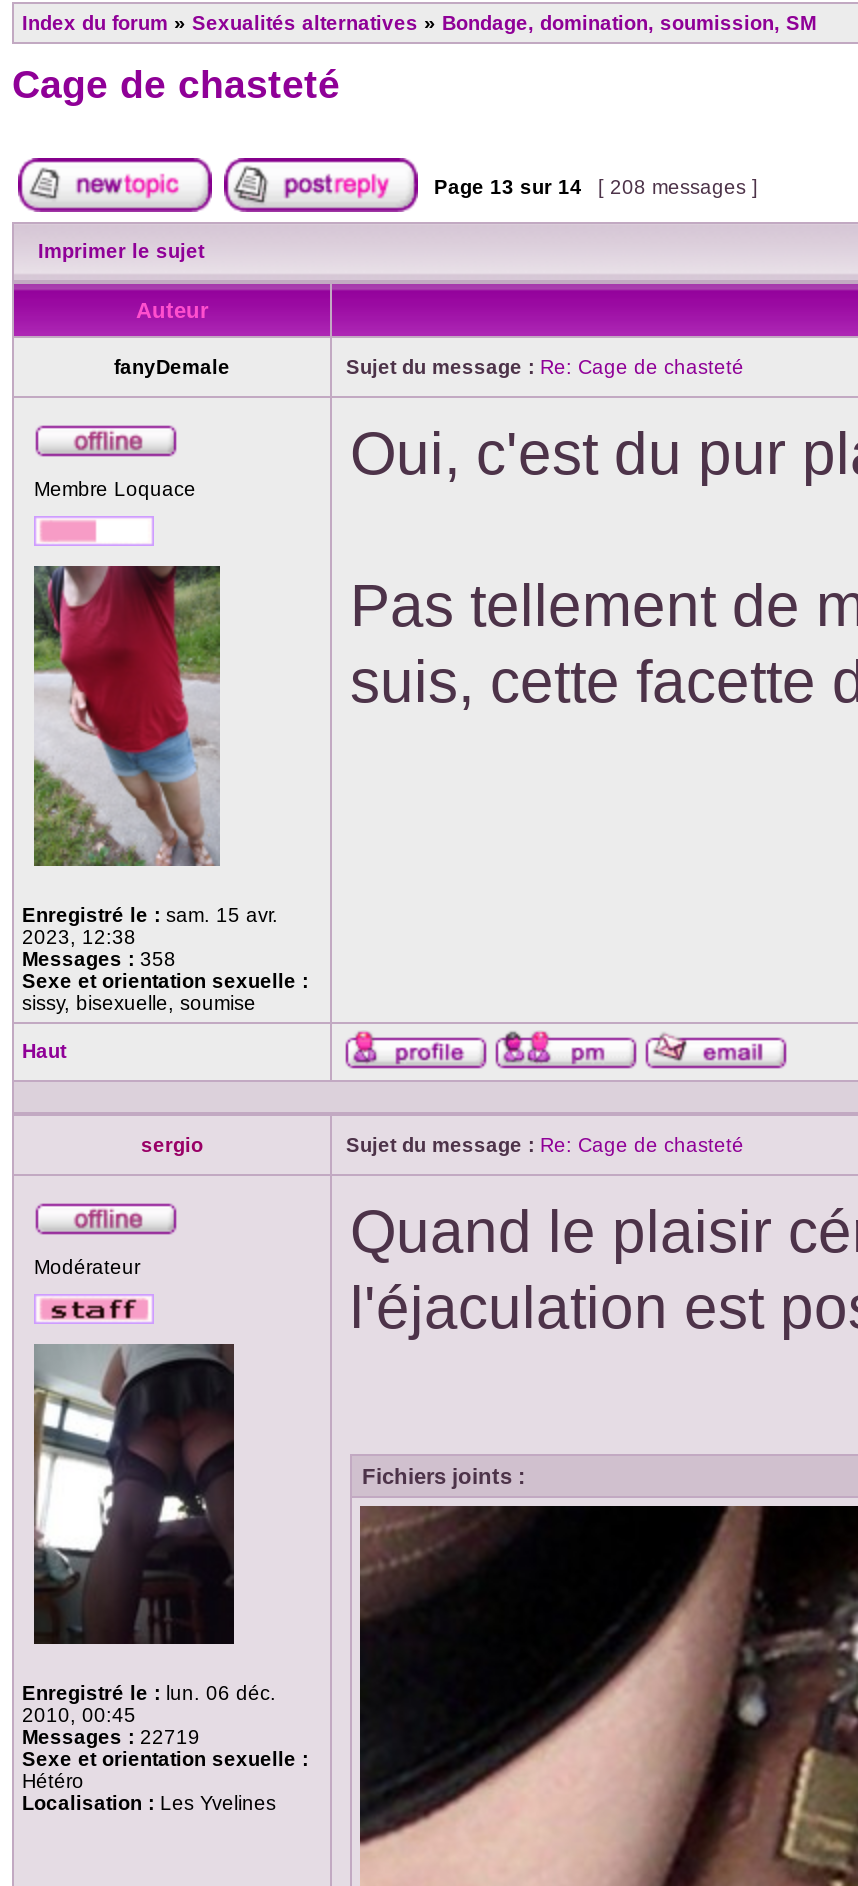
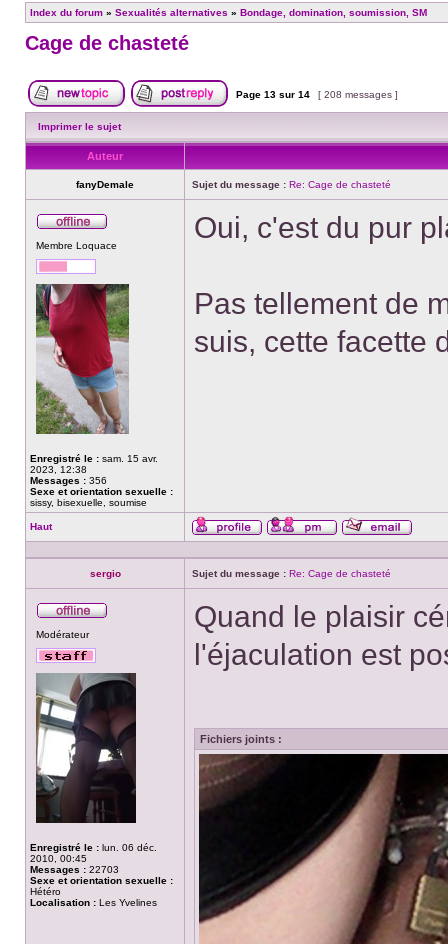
- Messages : 358
+ Messages : 356

- Messages : 22719
+ Messages : 22703
